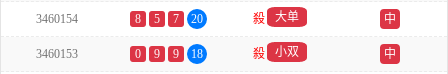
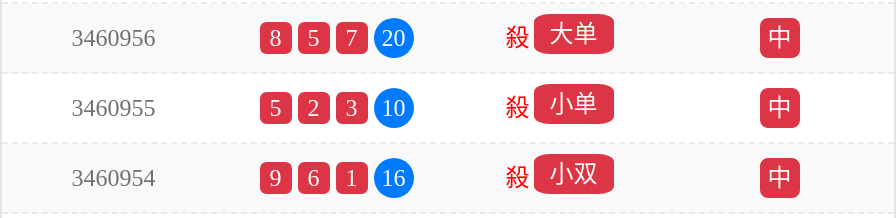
- 3460154
+ 3460956

- 3460153
- 0
+ 3460955
+ 5
+ 2
+ 3
+ 10
+ 殺
+ 小单
+ 中
+ 3460954

- 9
- 18
+ 6
+ 1
+ 16
